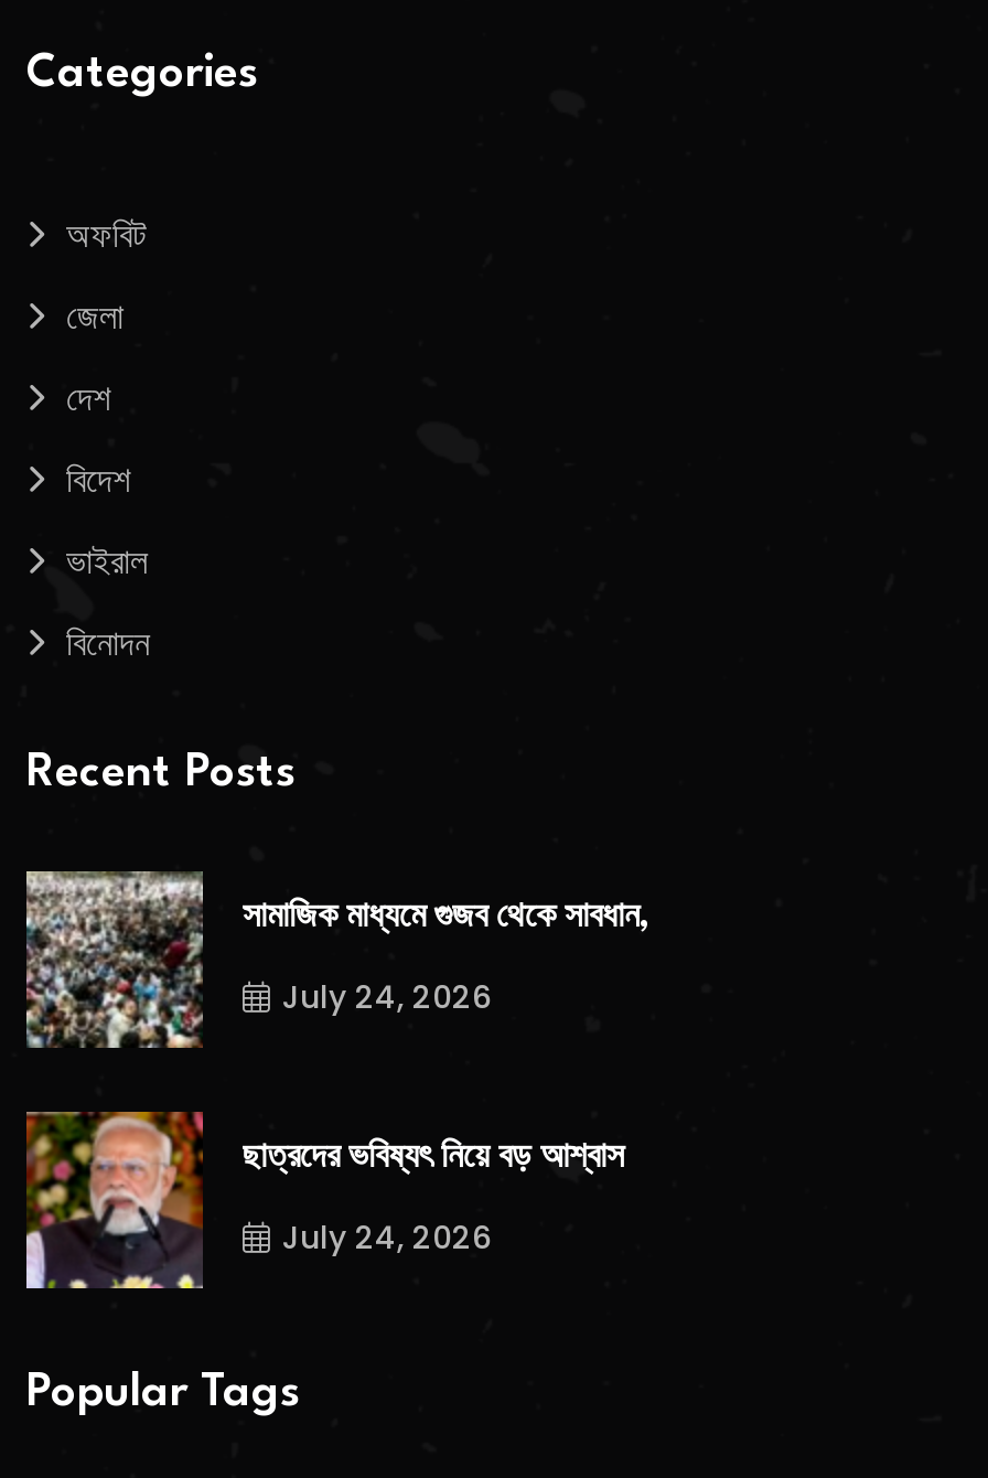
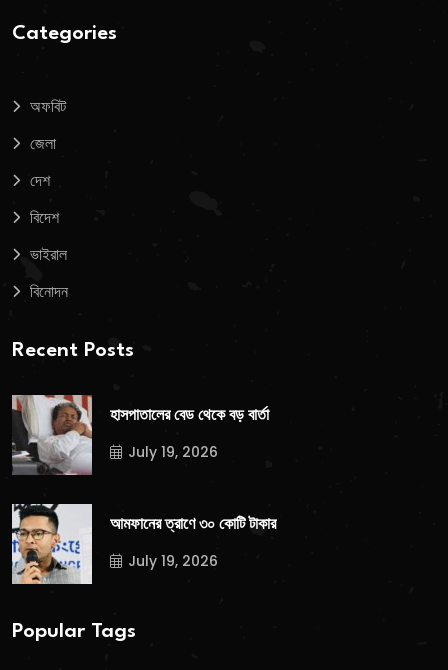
- [image]
- সামাজিক মাধ্যমে গুজব থেকে সাবধান,
+ [image]
+ হাসপাতালের বেড থেকে বড় বার্তা

- July 24, 2026
+ July 19, 2026

- [image]
- ছাত্রদের ভবিষ্যৎ নিয়ে বড় আশ্বাস
+ [image]
+ আমফানের ত্রাণে ৩০ কোটি টাকার

- July 24, 2026
+ July 19, 2026
